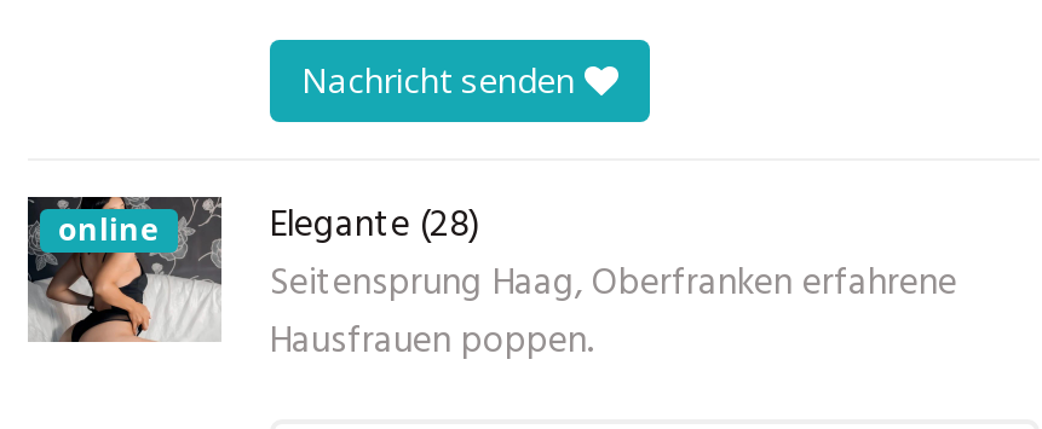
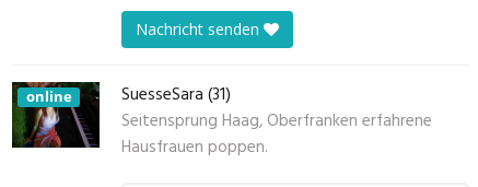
- [image]
- Elegante (28)
+ [image]
+ SuesseSara (31)
